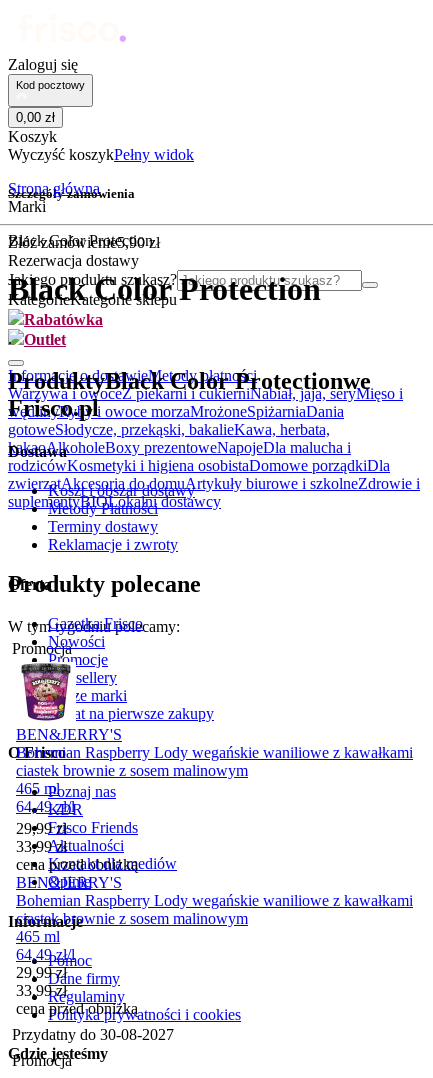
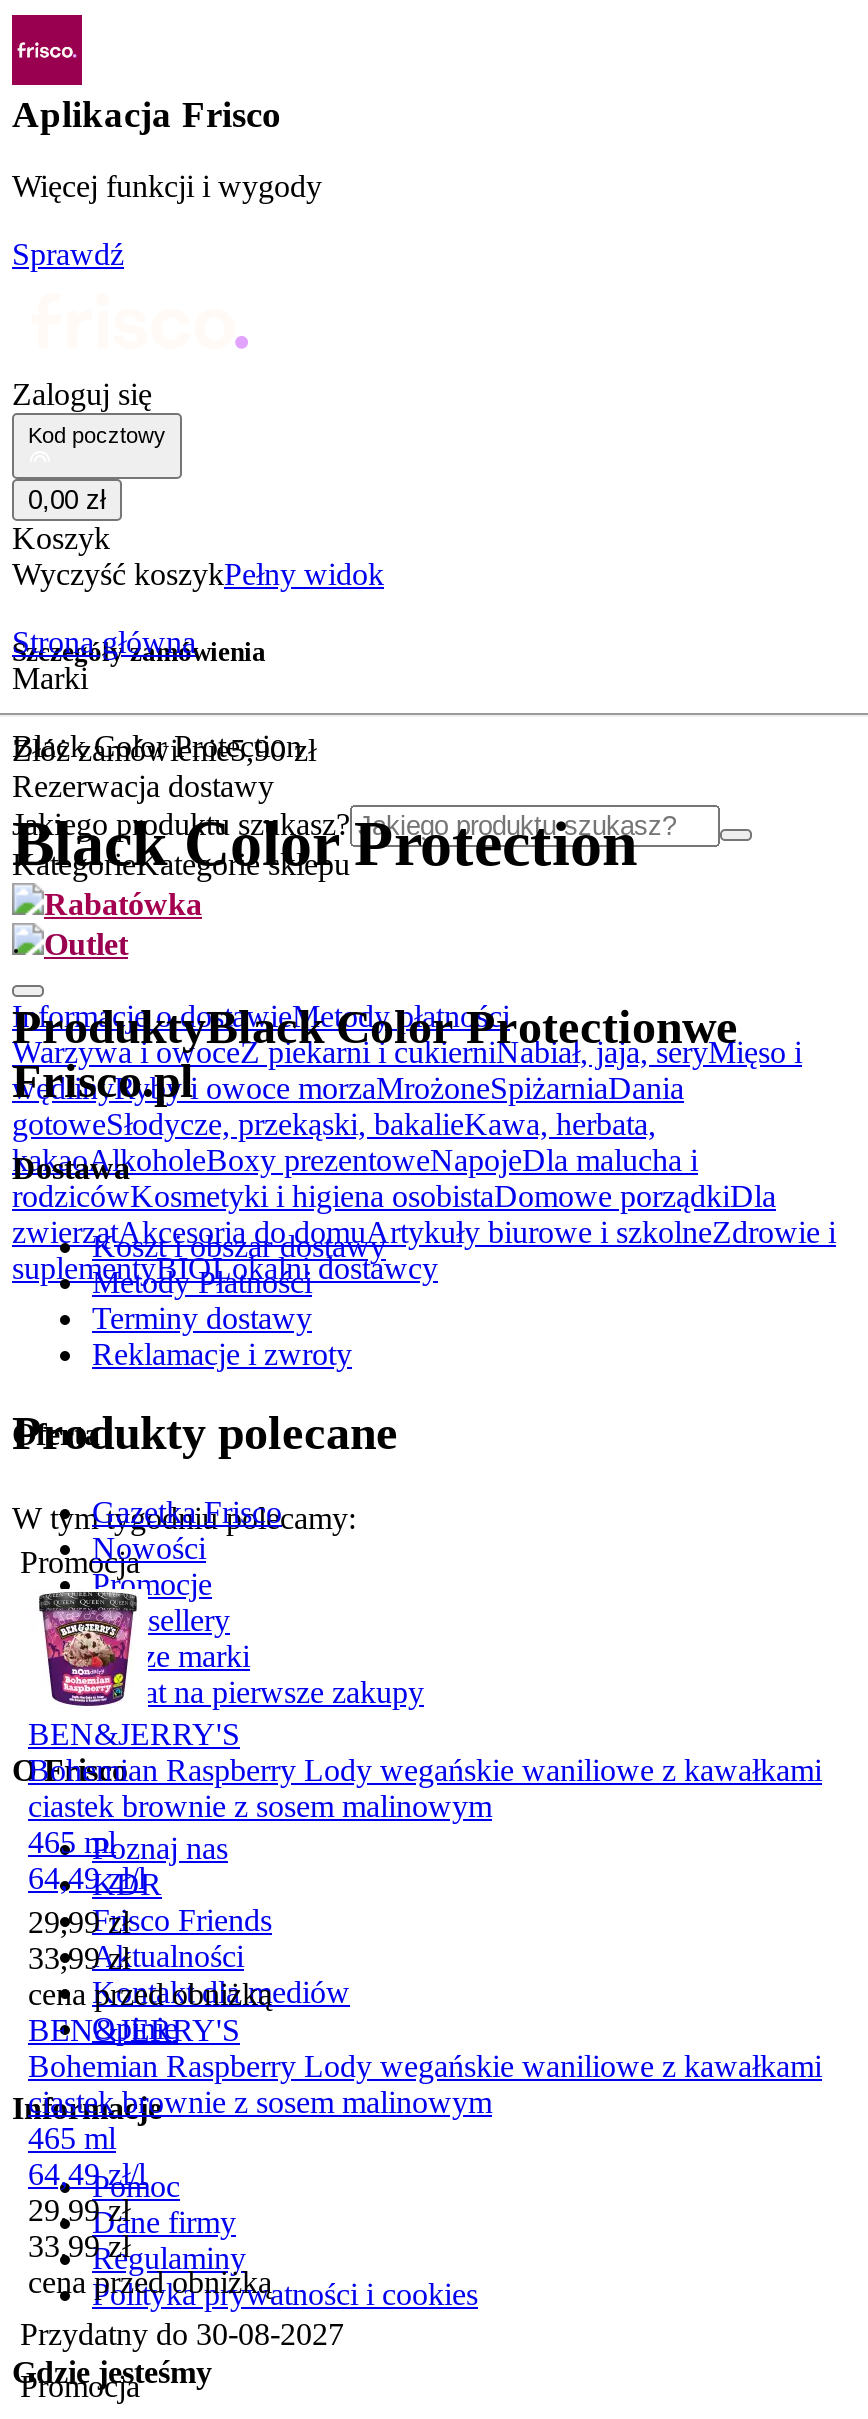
+ [image]
+ Aplikacja Frisco
+ Więcej funkcji i wygody
+ Sprawdź
